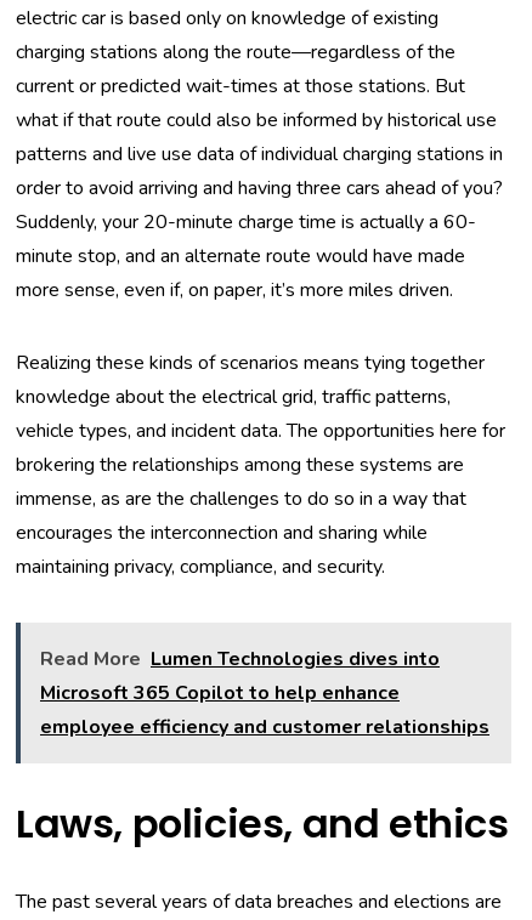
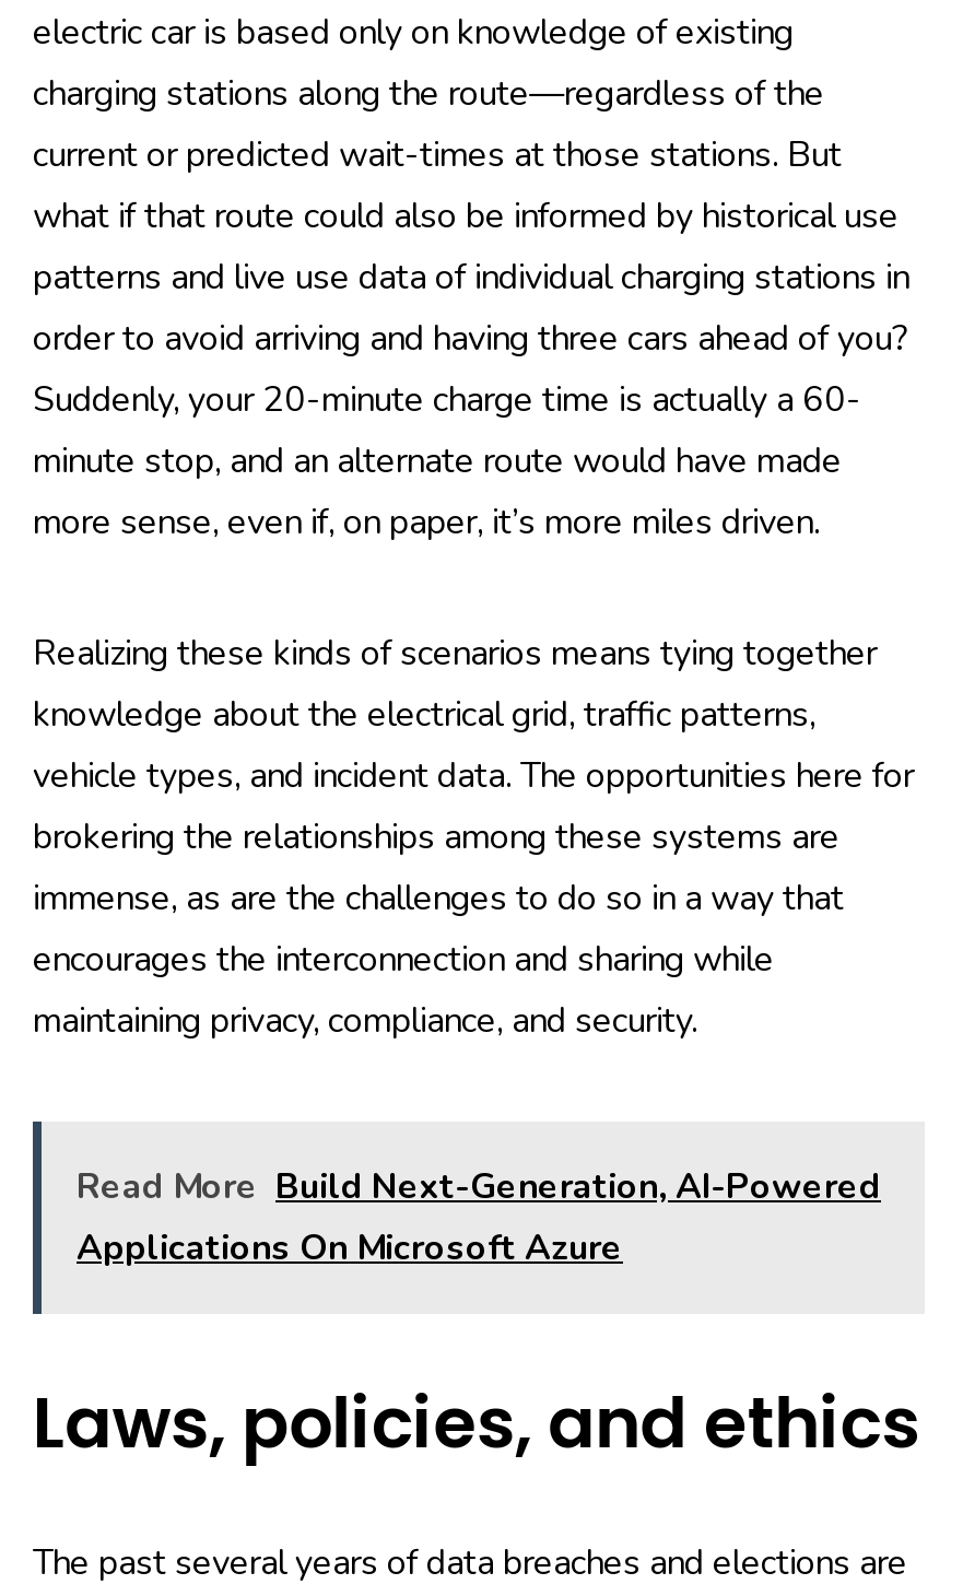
- Read More Lumen Technologies dives into
- Microsoft 365 Copilot to help enhance
- employee efficiency and customer relationships
+ Read More Build Next-Generation, AI-Powered
+ Applications On Microsoft Azure
